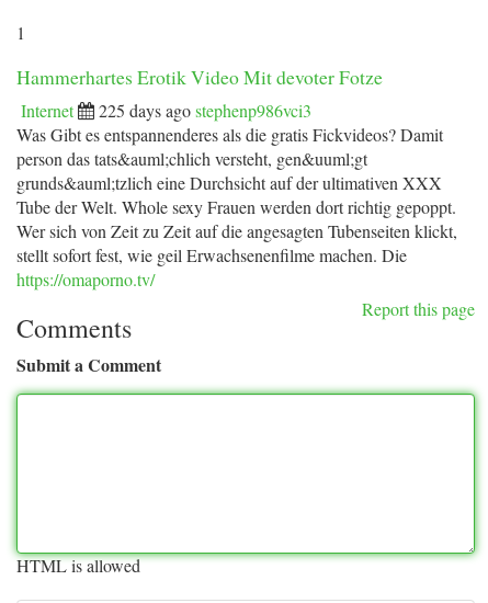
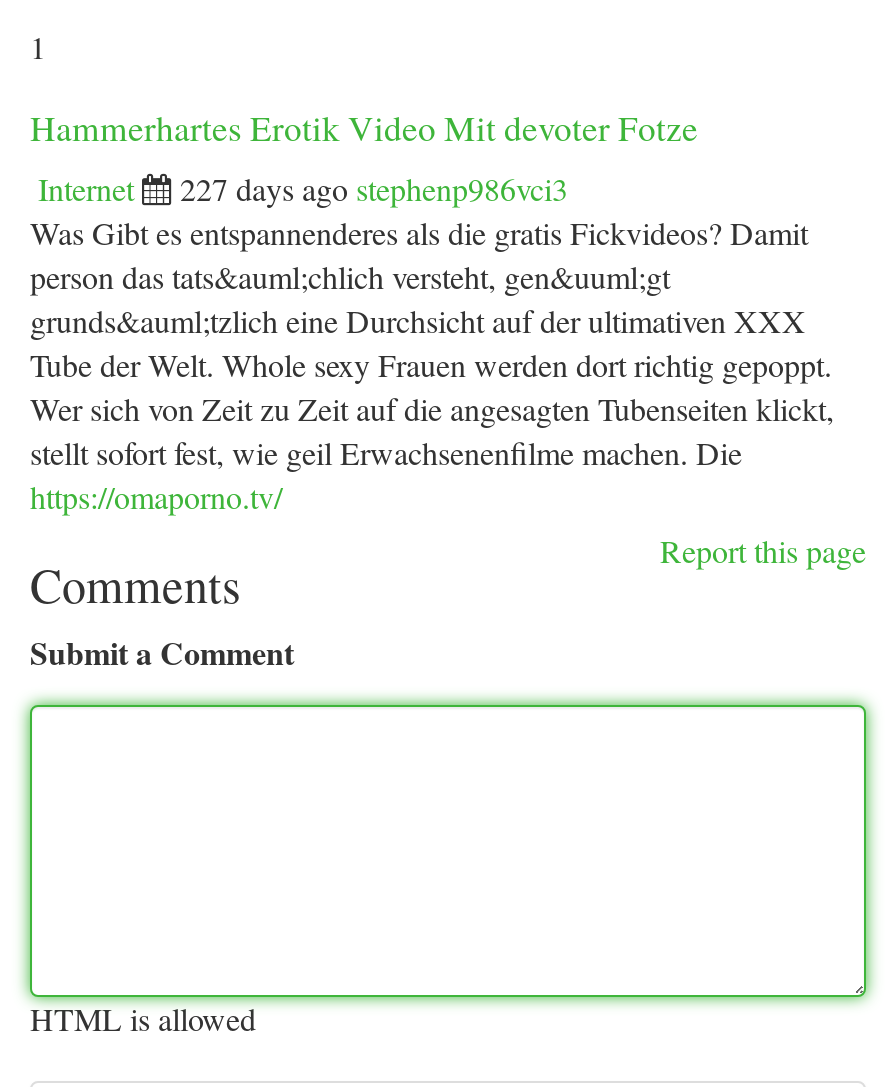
- 225 days ago stephenp986vci3
+ 227 days ago stephenp986vci3
